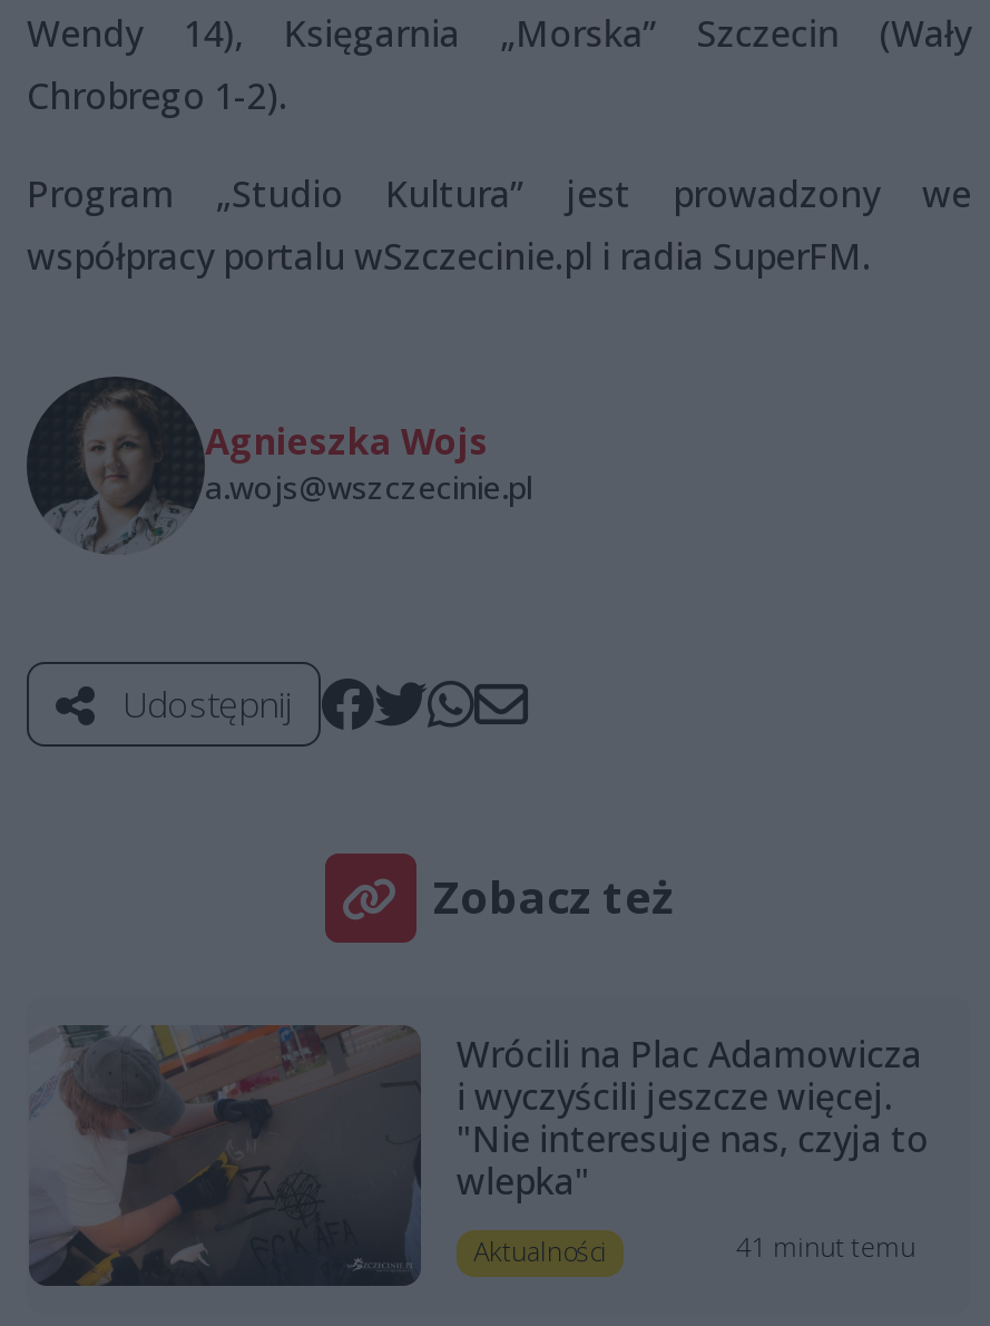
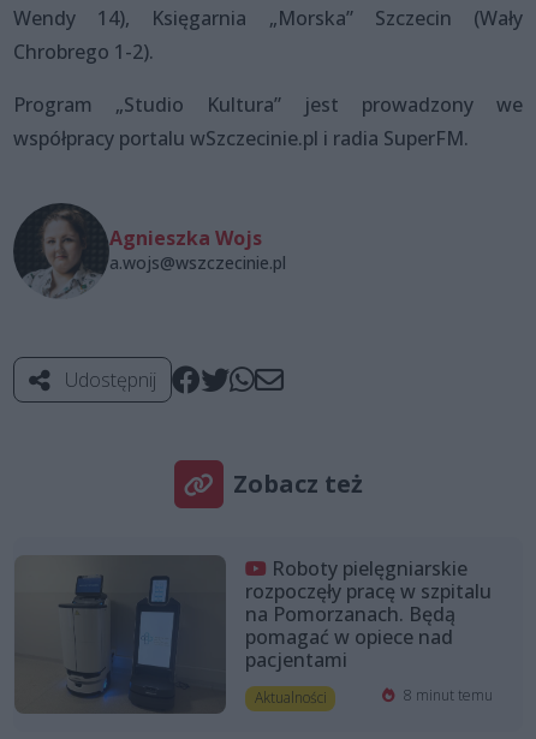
- [image]
- Wrócili na Plac Adamowicza
- i wyczyścili jeszcze więcej.
- "Nie interesuje nas, czyja to
- wlepka"
+ [image]
+ Roboty pielęgniarskie
+ rozpoczęły pracę w szpitalu
+ na Pomorzanach. Będą
+ pomagać w opiece nad
+ pacjentami

- 41 minut temu
+ 8 minut temu
